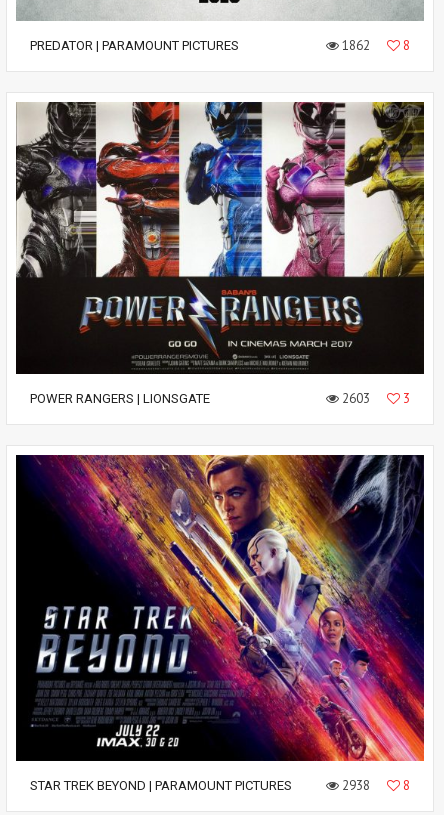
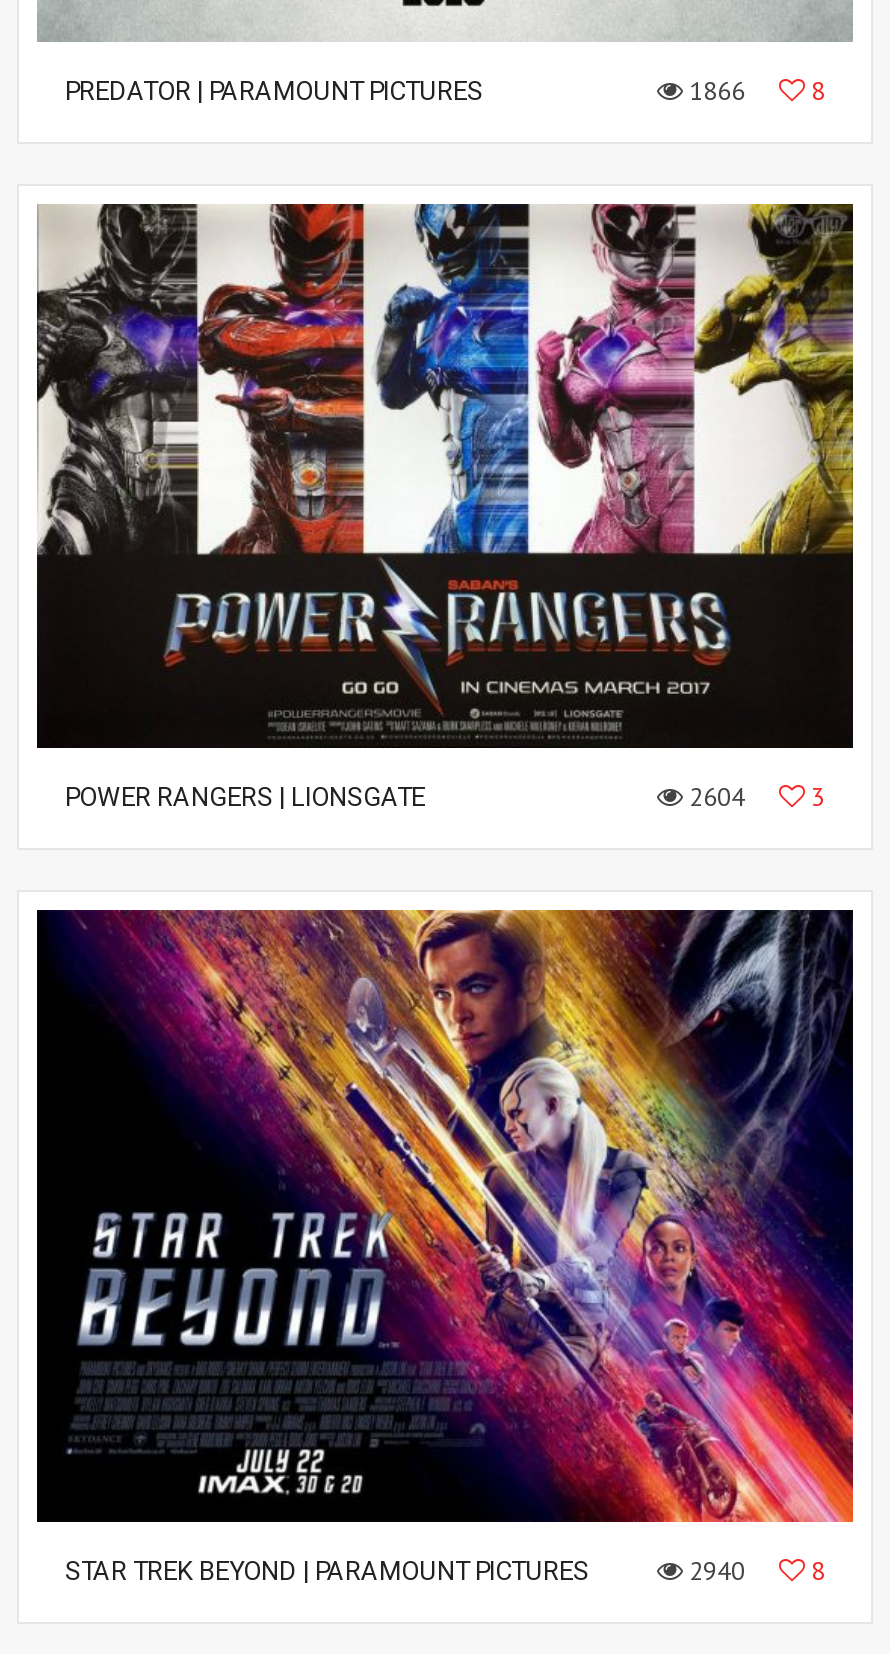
- 1862 8
+ 1866 8

- 2603 3
+ 2604 3

- 2938 8
+ 2940 8
